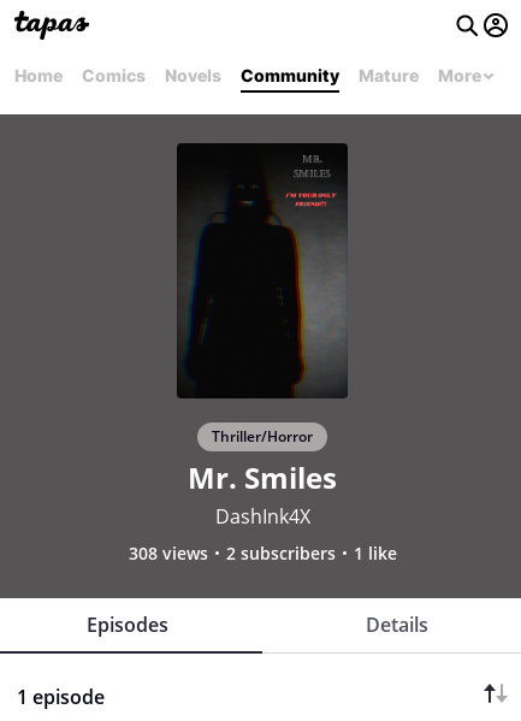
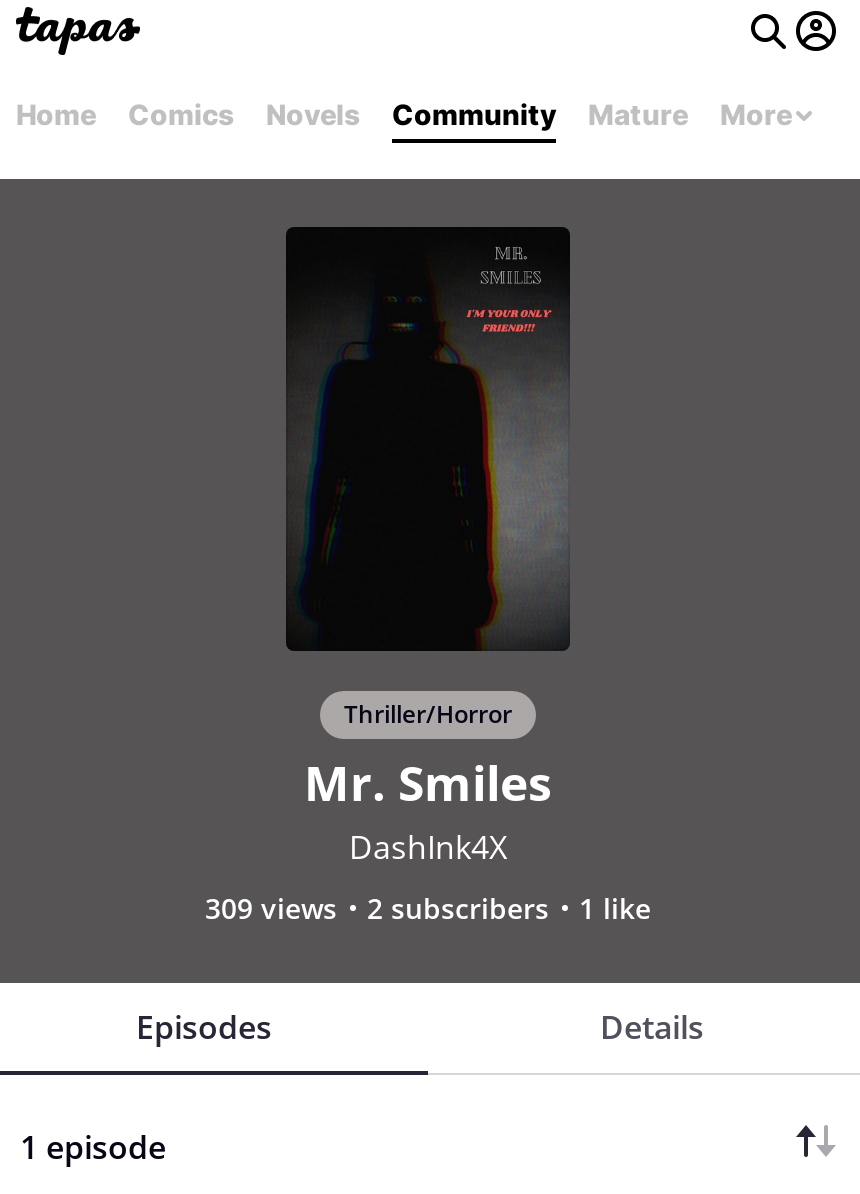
- 308 views 2 subscribers 1 like
+ 309 views 2 subscribers 1 like
